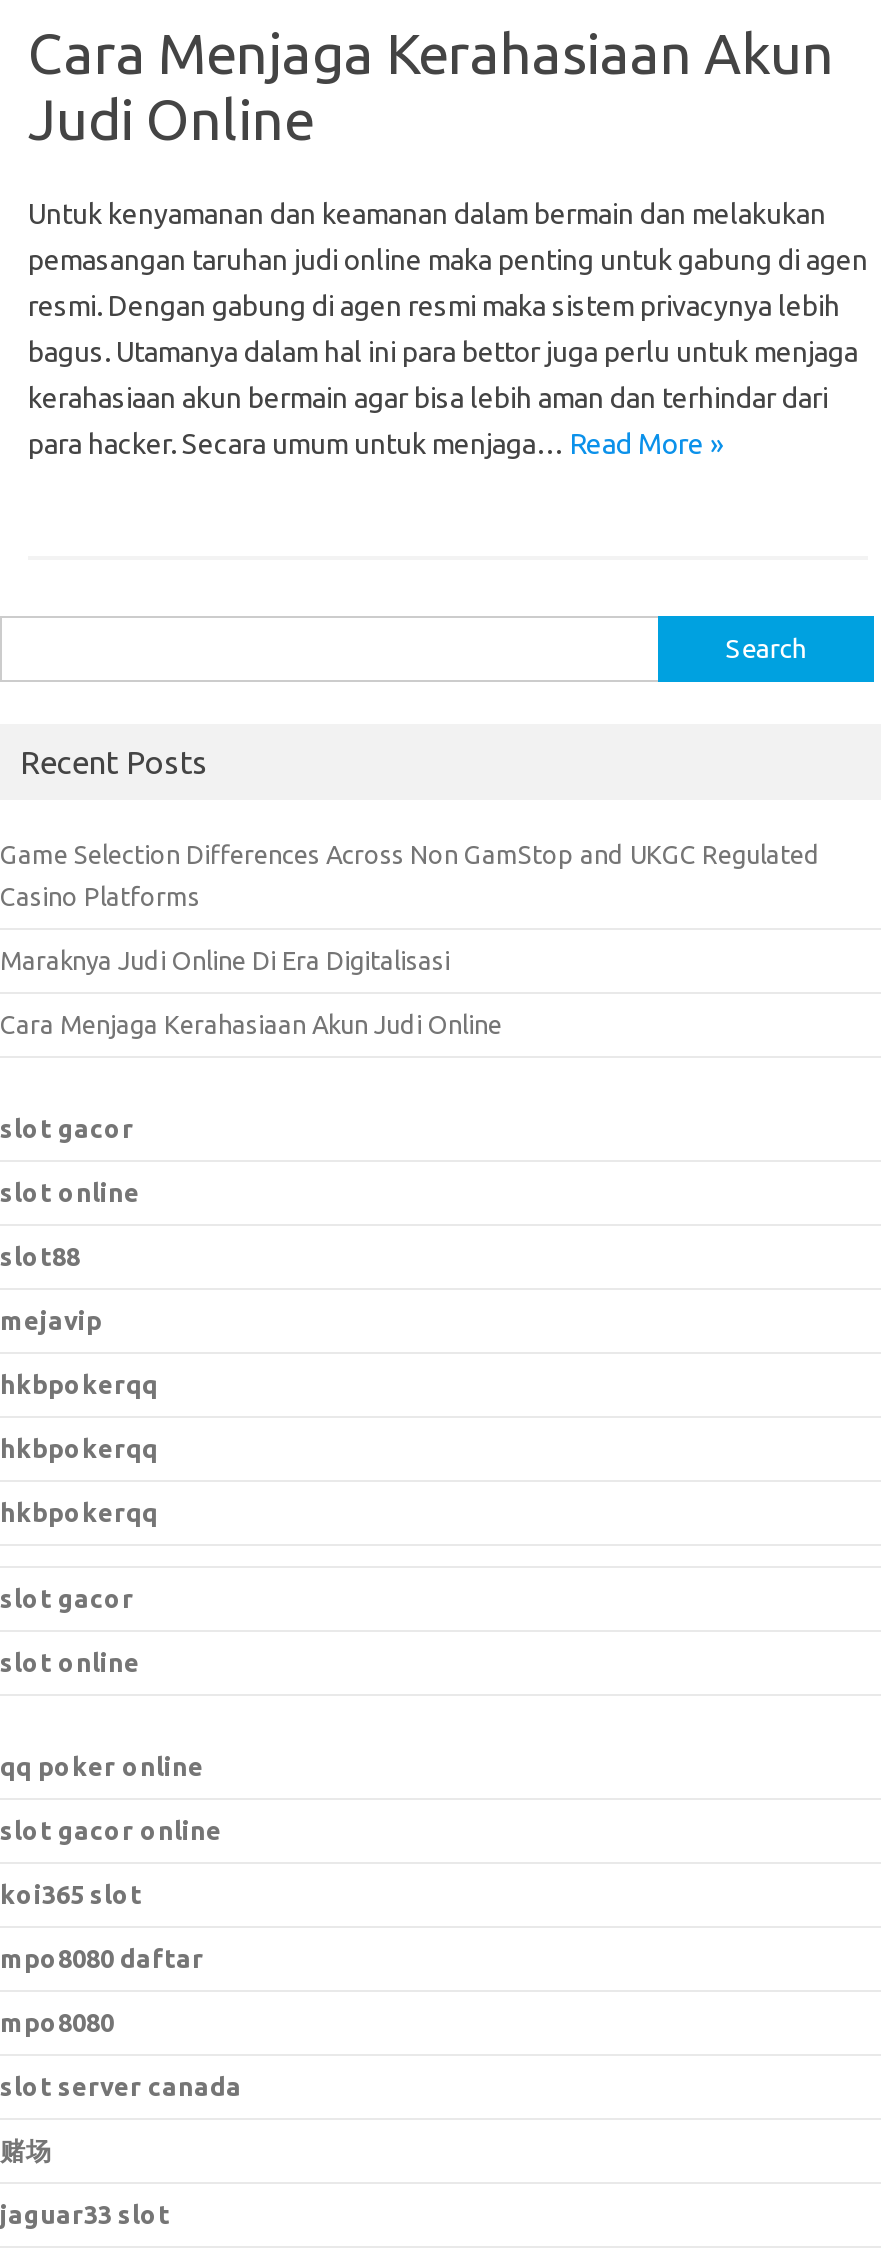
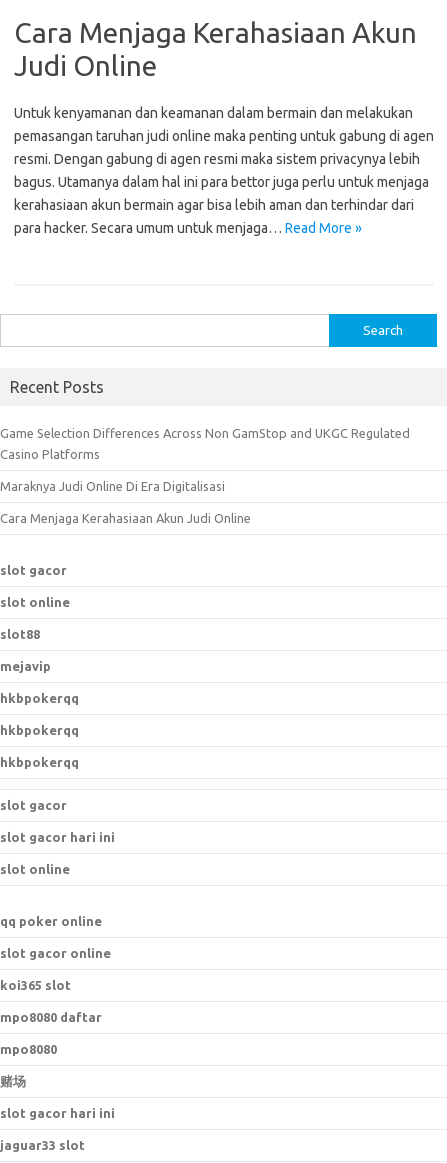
+ slot gacor hari ini

- slot server canada

+ slot gacor hari ini
